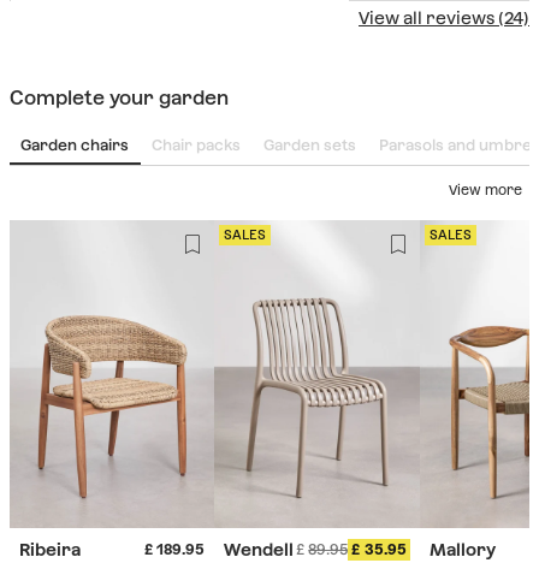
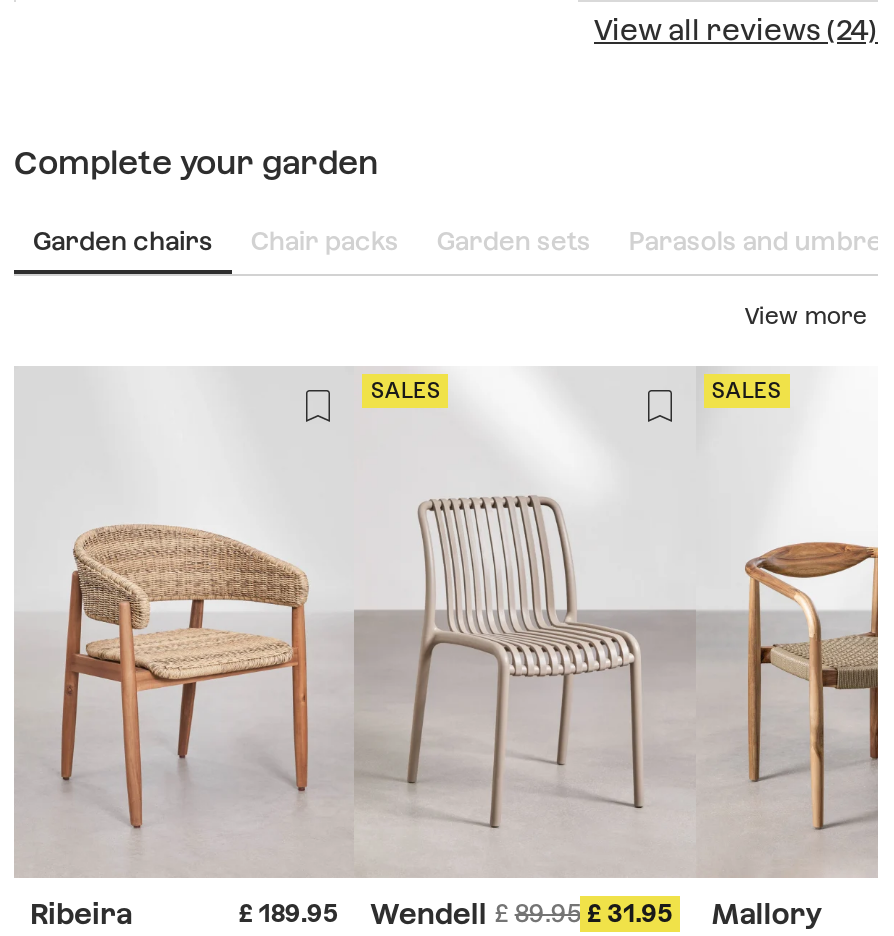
- 189.95 Wendell 89.95 35.95 Mallory
+ 189.95 Wendell 89.95 31.95 Mallory
